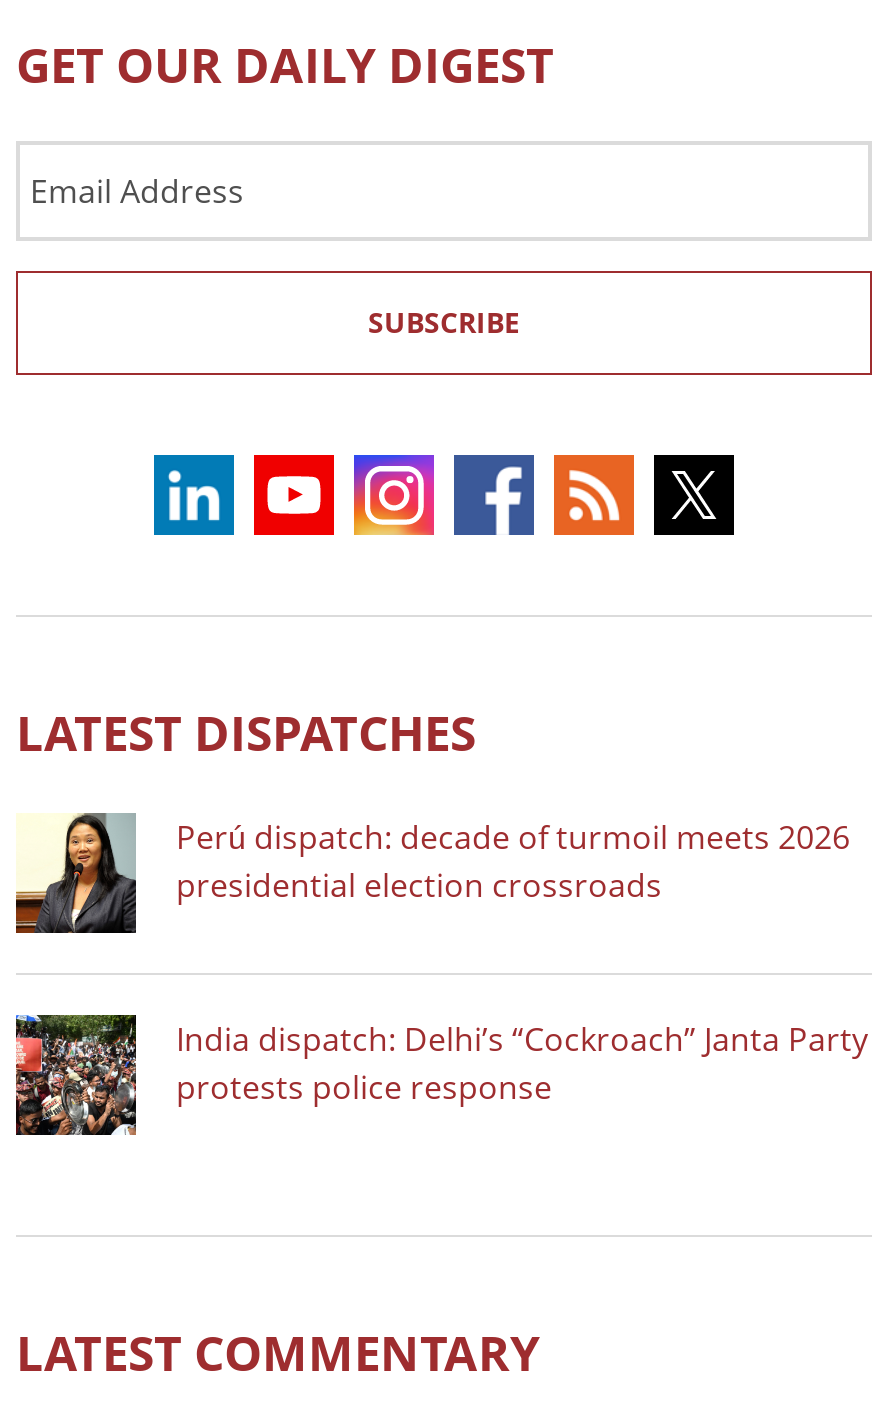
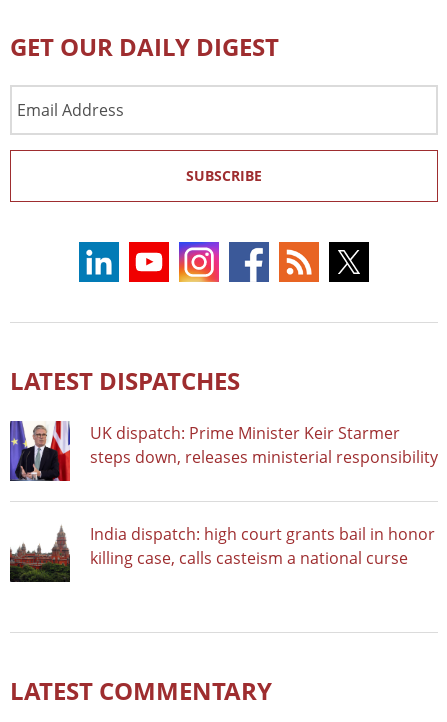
- [image]
- Perú dispatch: decade of turmoil meets 2026
- presidential election crossroads
+ [image]
+ UK dispatch: Prime Minister Keir Starmer
+ steps down, releases ministerial responsibility

- [image]
- India dispatch: Delhi’s “Cockroach” Janta Party
- protests police response
+ [image]
+ India dispatch: high court grants bail in honor
+ killing case, calls casteism a national curse
